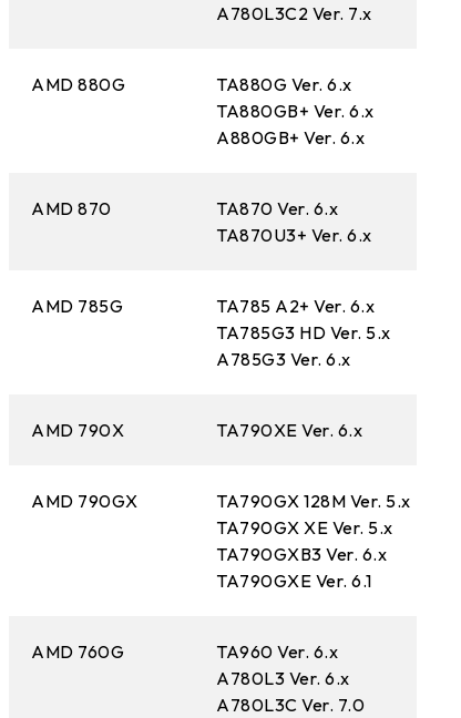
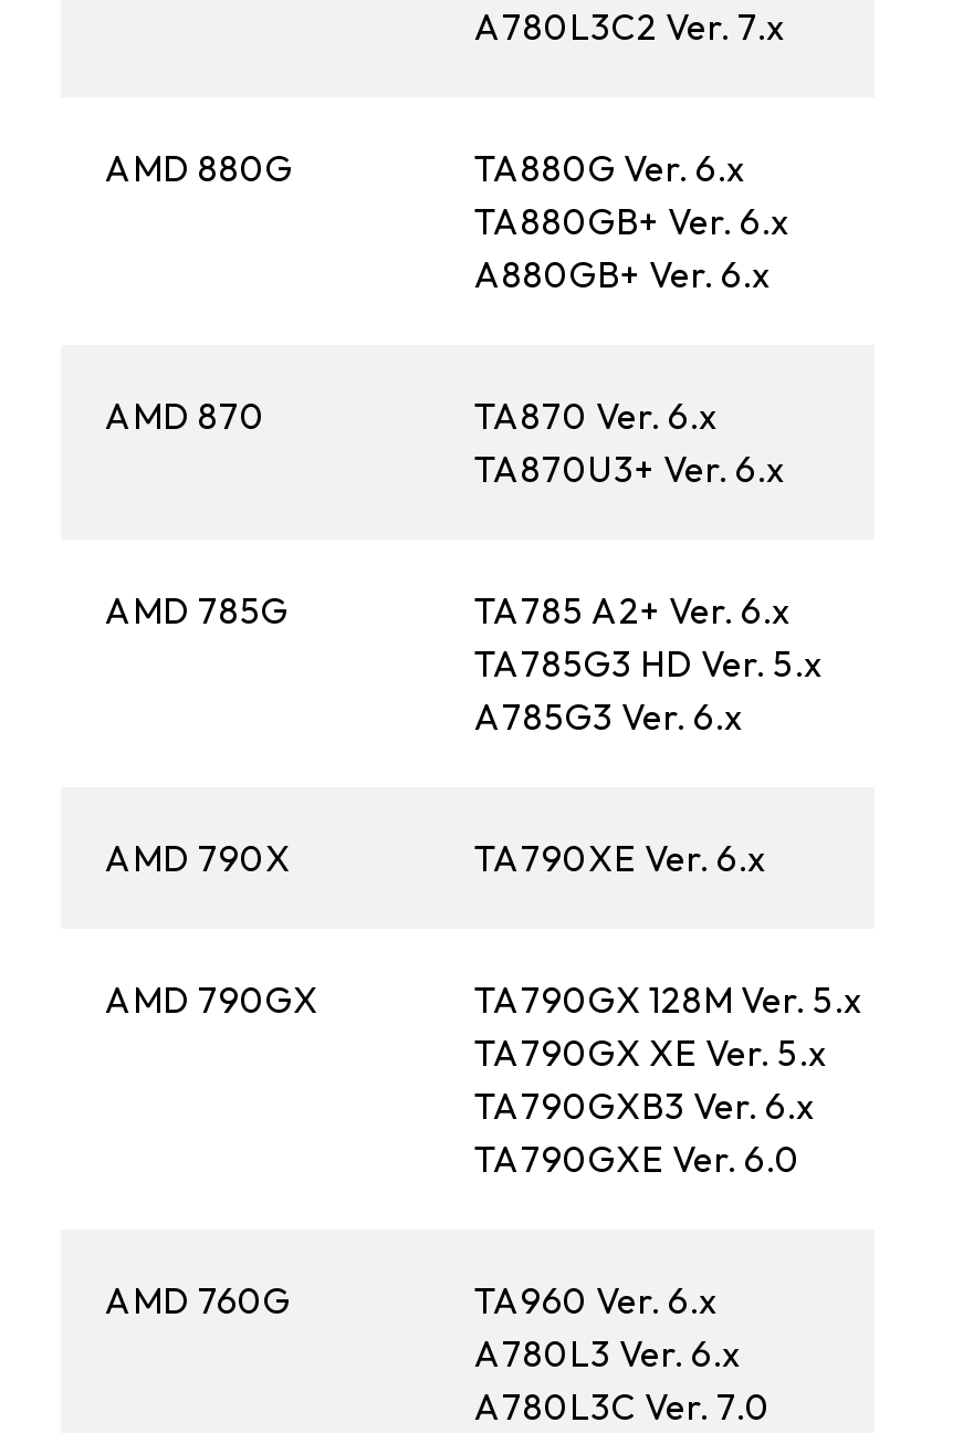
- TA790GXE Ver. 6.1
+ TA790GXE Ver. 6.0
